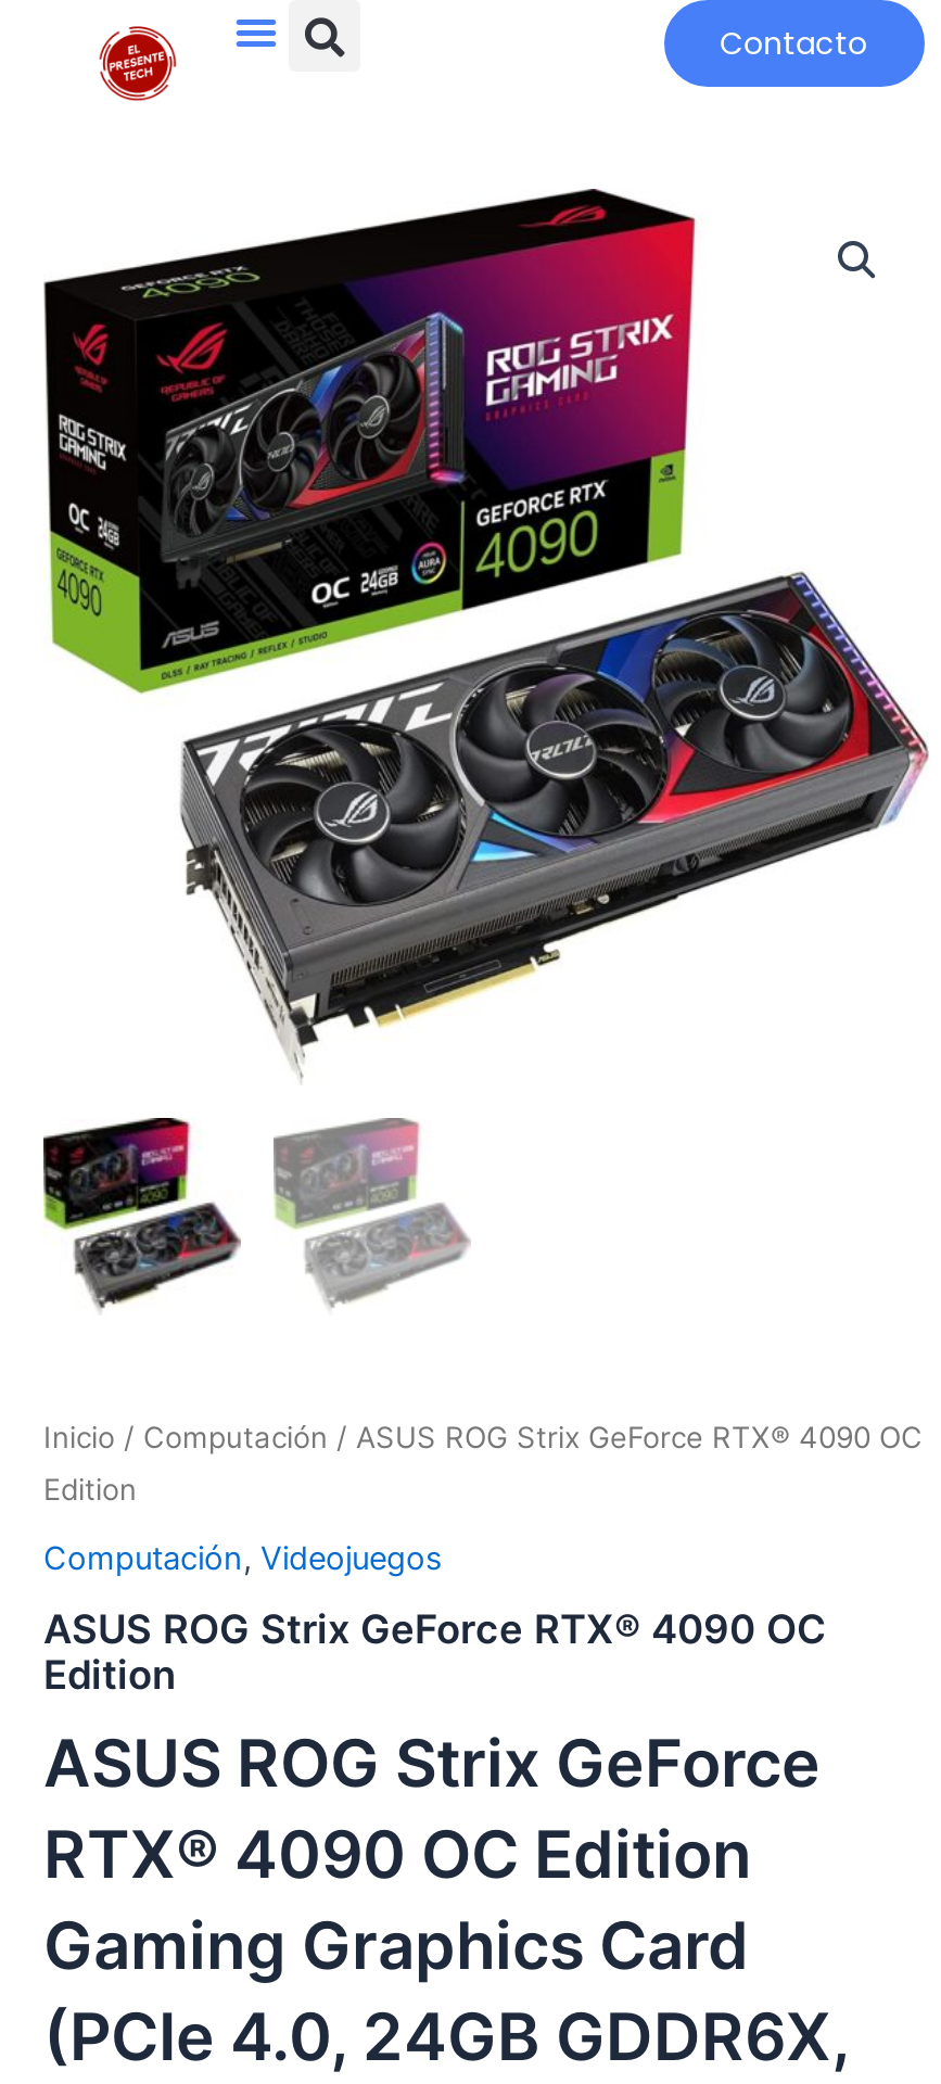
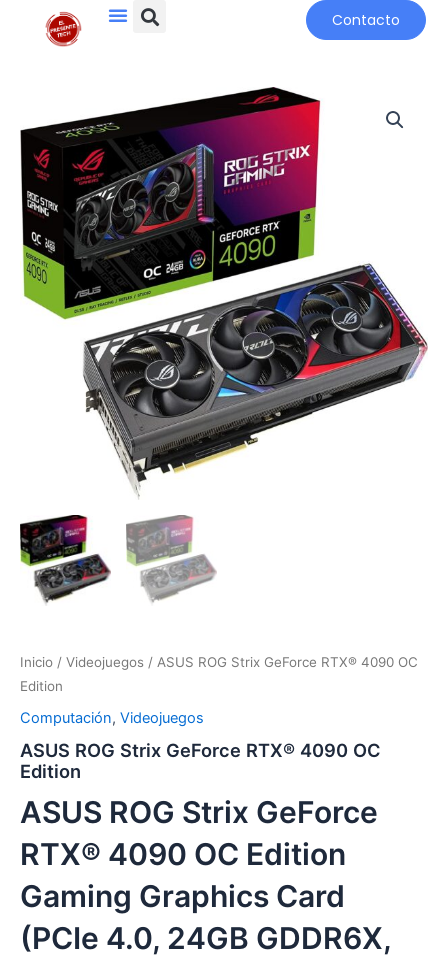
- Inicio / Computación / ASUS ROG Strix GeForce RTX® 4090 OC
+ Inicio / Videojuegos / ASUS ROG Strix GeForce RTX® 4090 OC
